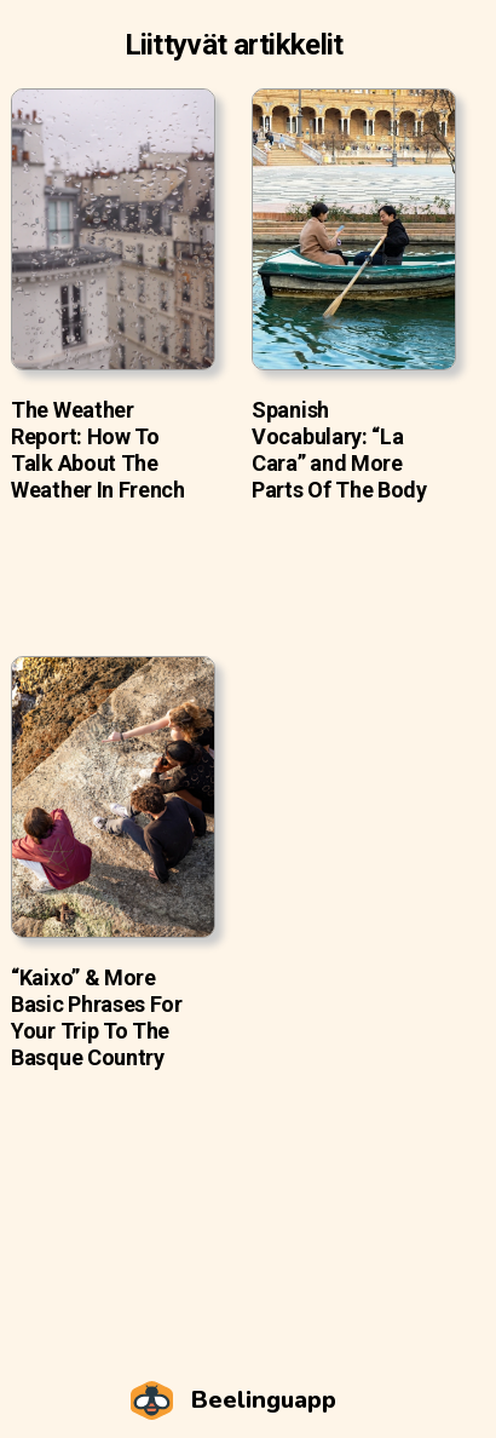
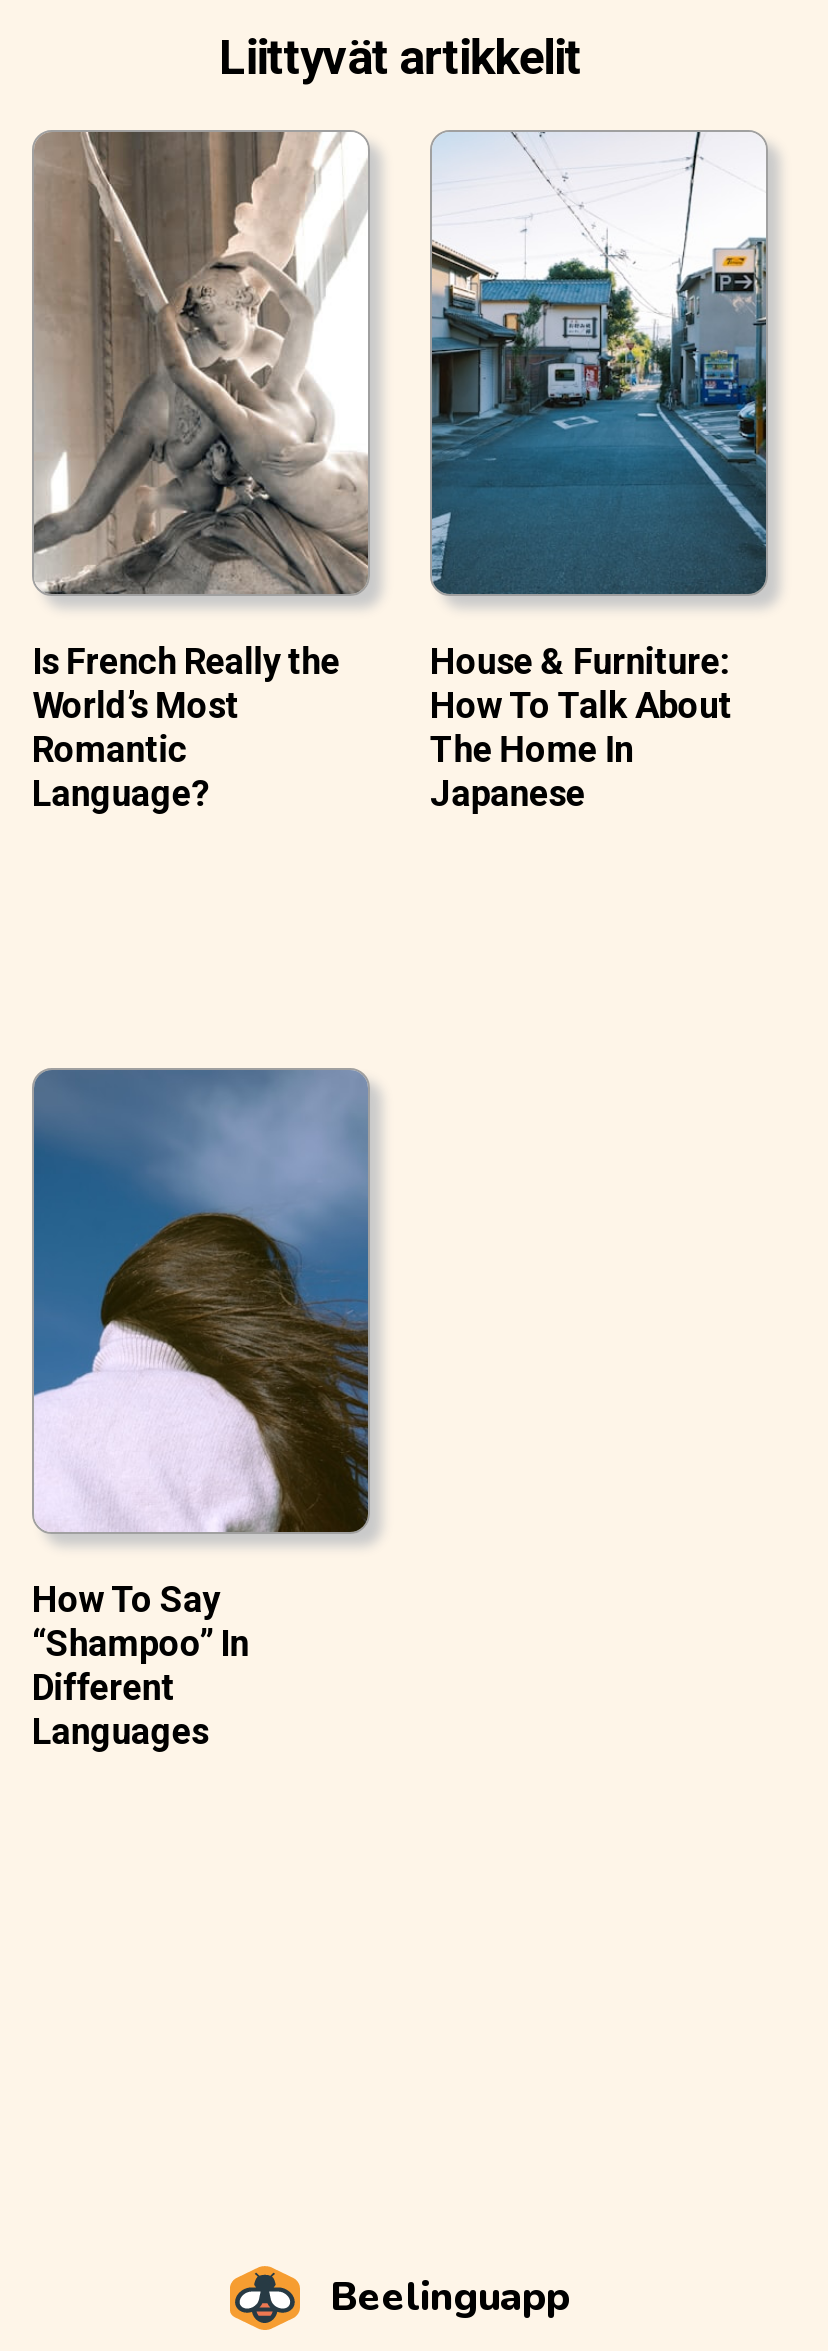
- [image]
- The Weather
- Report: How To
- Talk About The
- Weather In French
+ [image]
+ Is French Really the
+ World’s Most
+ Romantic
+ Language?

- [image]
- Spanish
- Vocabulary: “La
- Cara” and More
- Parts Of The Body
+ [image]
+ House & Furniture:
+ How To Talk About
+ The Home In
+ Japanese

- [image]
- “Kaixo” & More
- Basic Phrases For
- Your Trip To The
- Basque Country
+ [image]
+ How To Say
+ “Shampoo” In
+ Different
+ Languages
